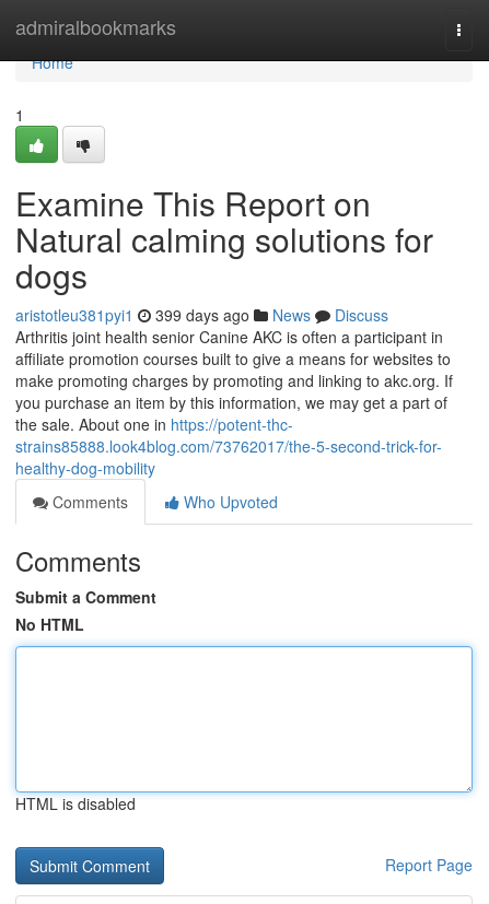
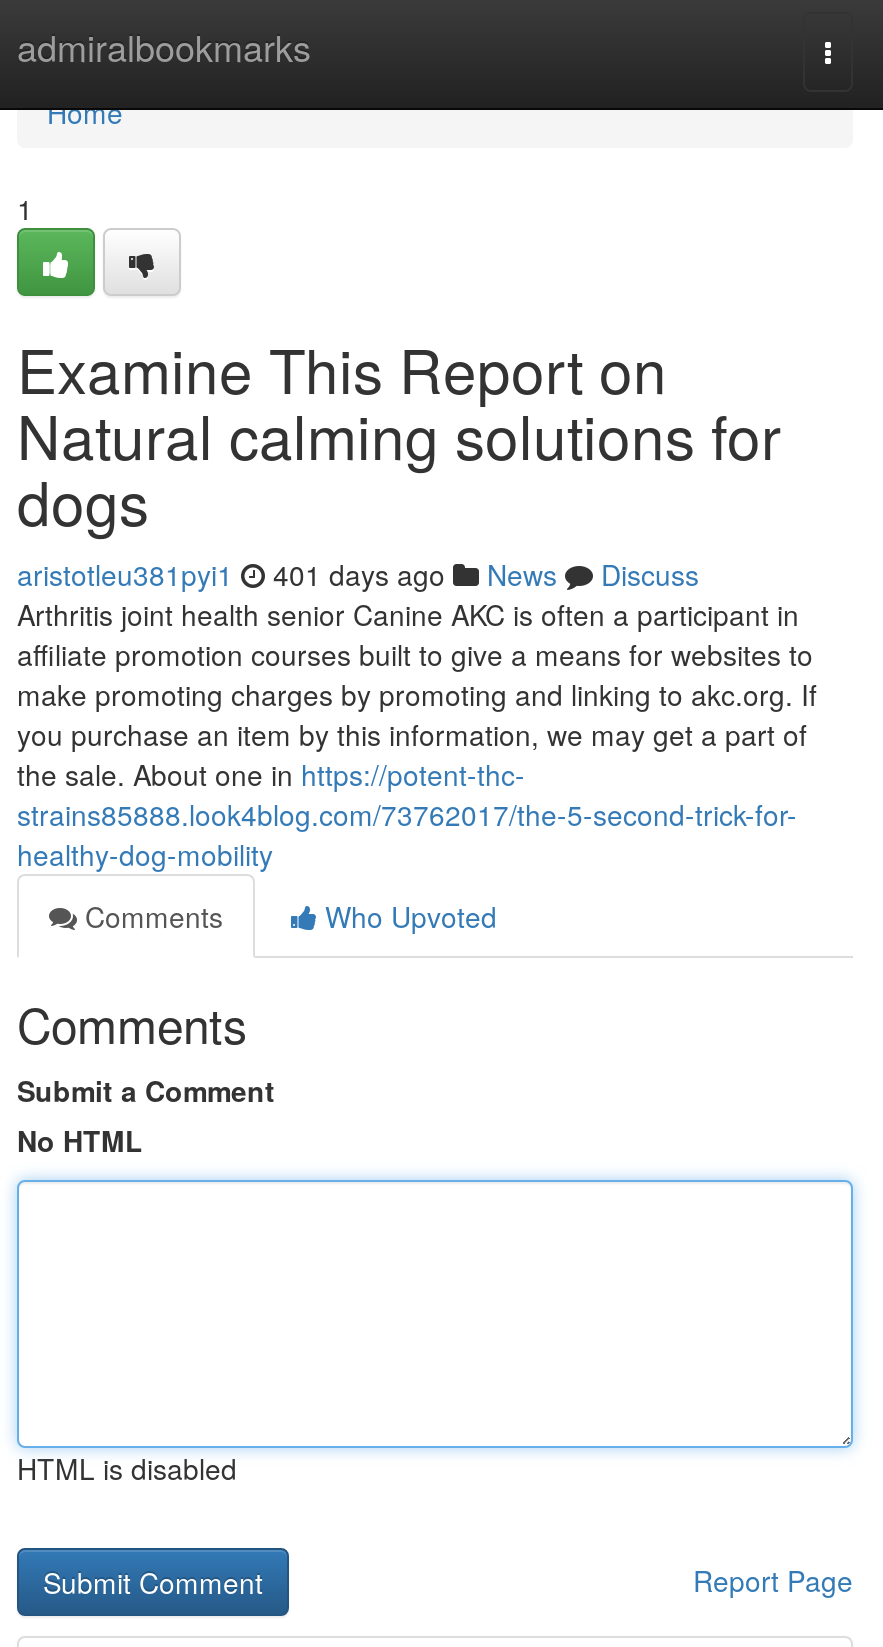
- aristotleu381pyi1 399 days ago News Discuss
+ aristotleu381pyi1 401 days ago News Discuss
